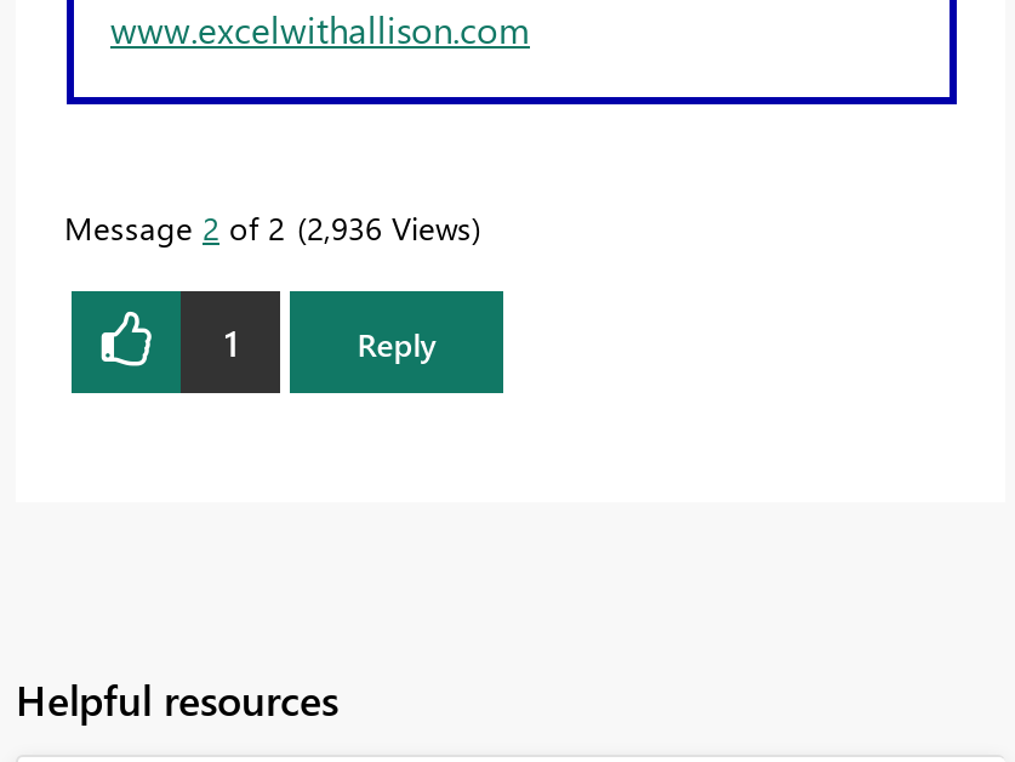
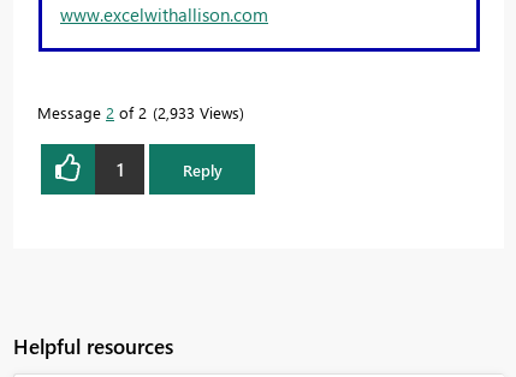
- Message 2 of 2 2,936 Views
+ Message 2 of 2 2,933 Views
